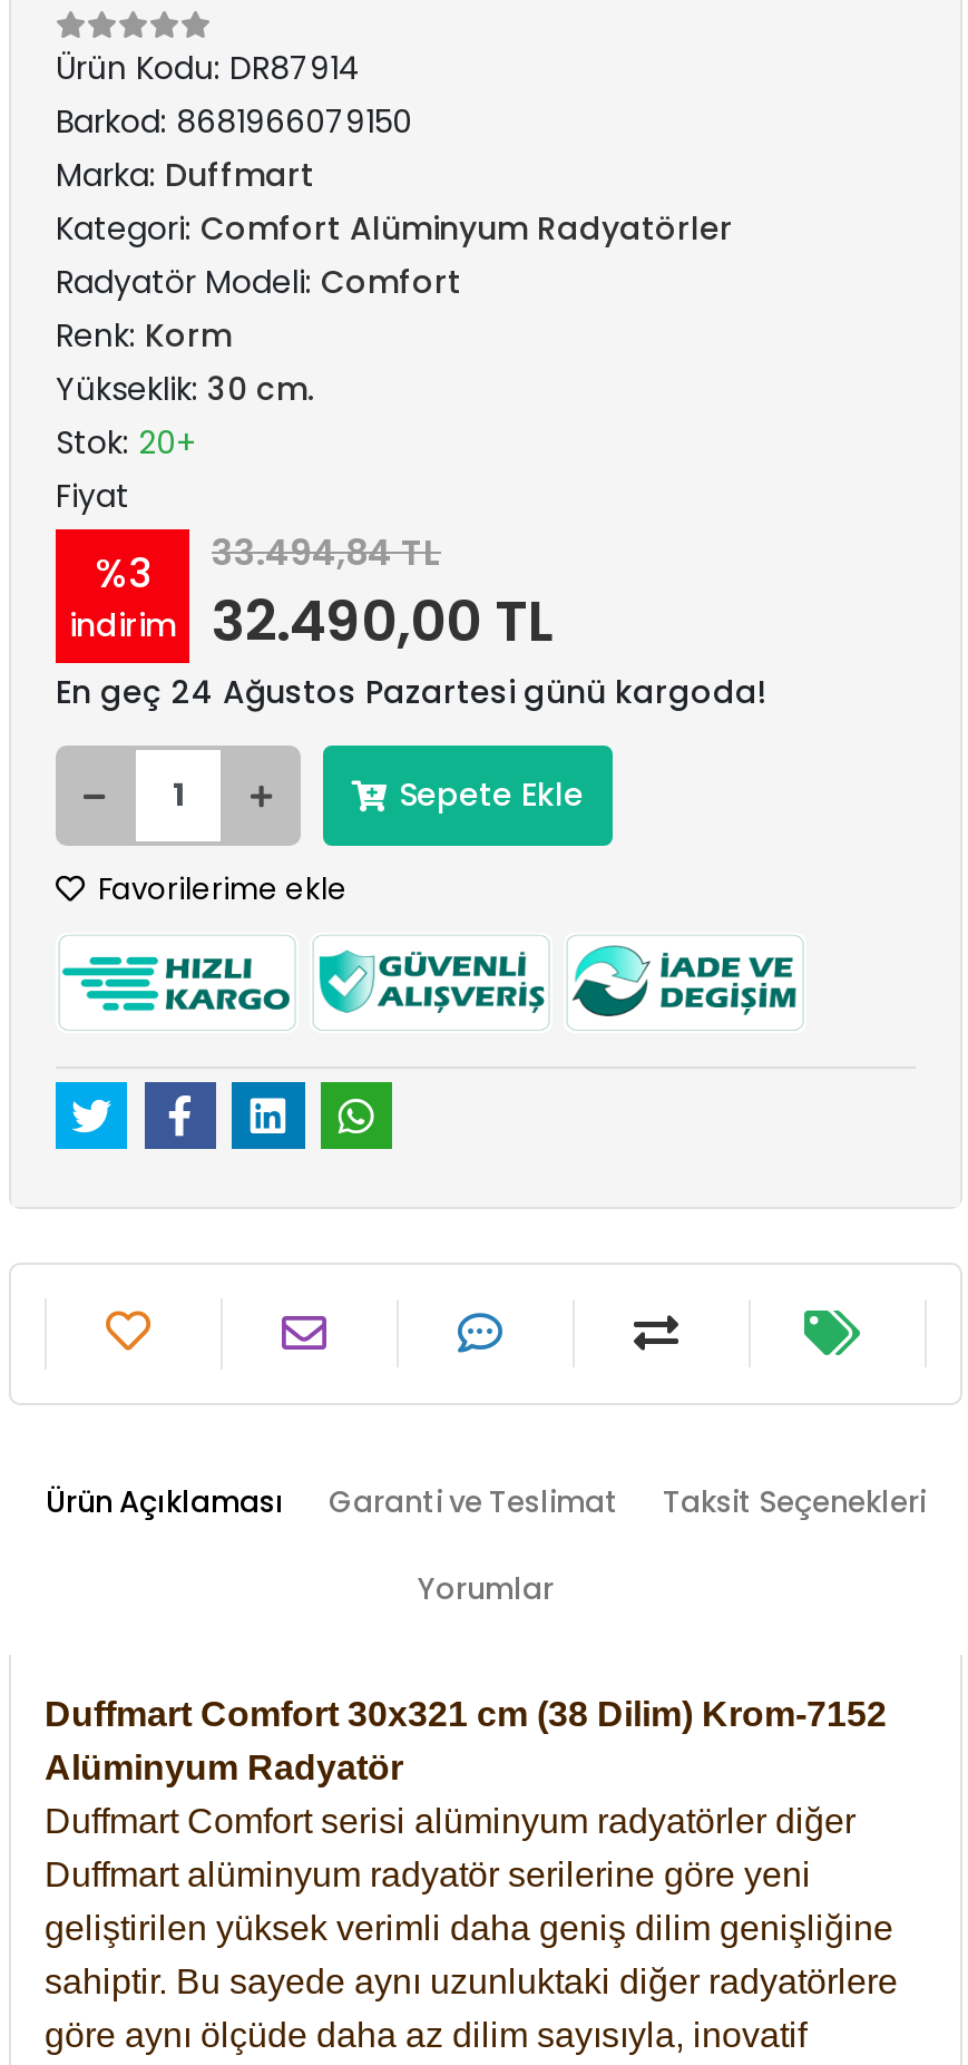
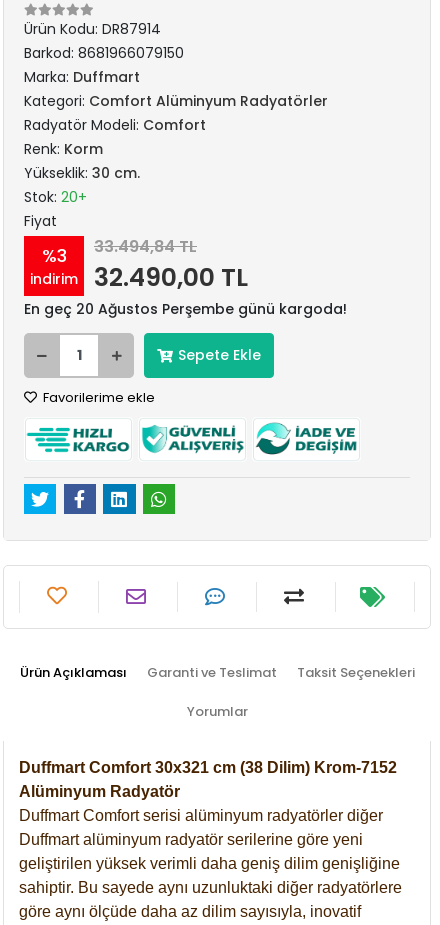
- En geç 24 Ağustos Pazartesi günü kargoda!
+ En geç 20 Ağustos Perşembe günü kargoda!
